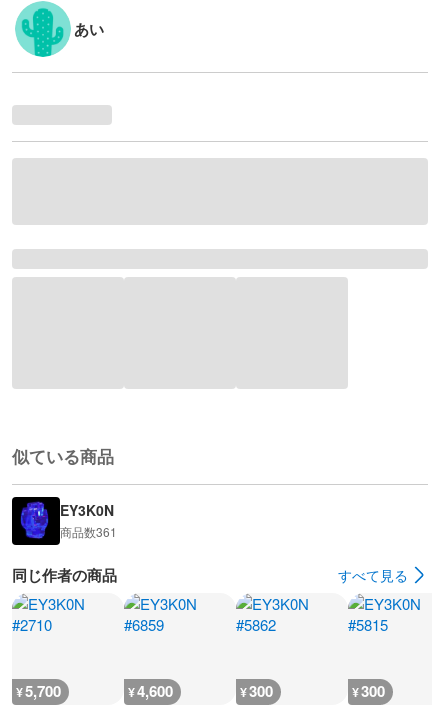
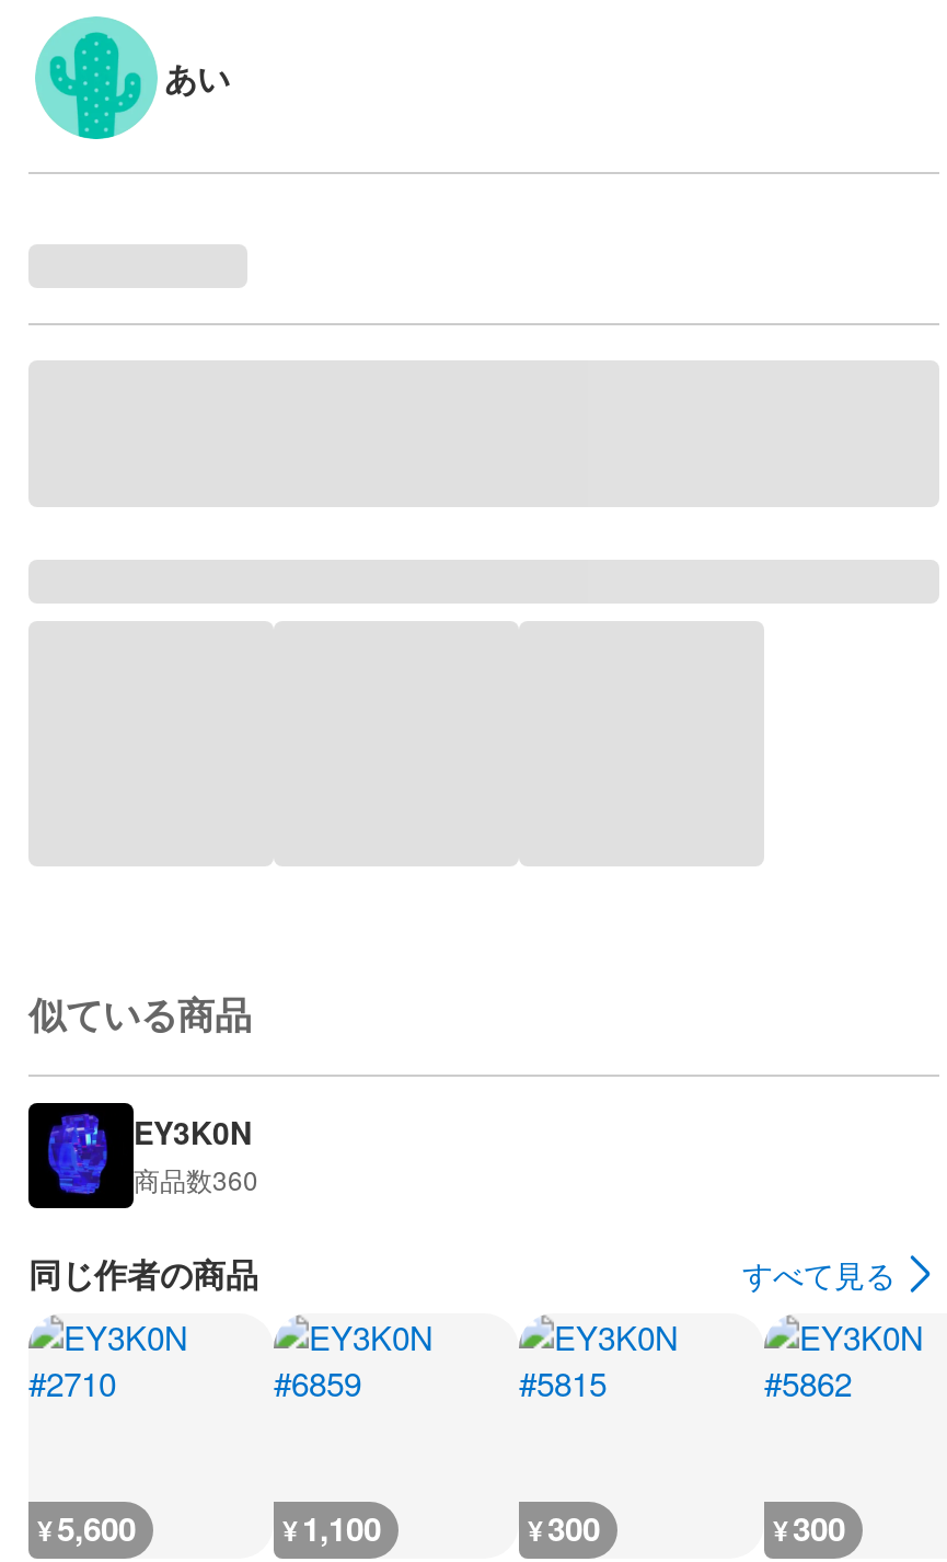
- 商品数361
+ 商品数360

- ¥ 5,700
+ ¥ 5,600

- ¥ 4,600
+ ¥ 1,100
